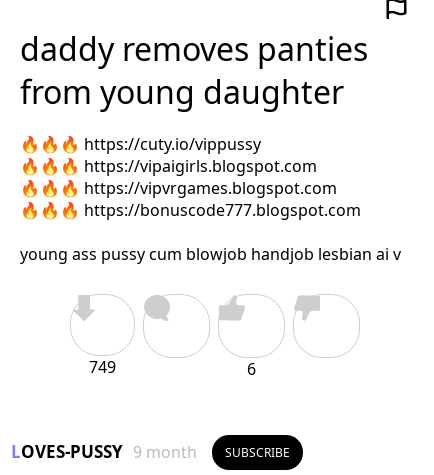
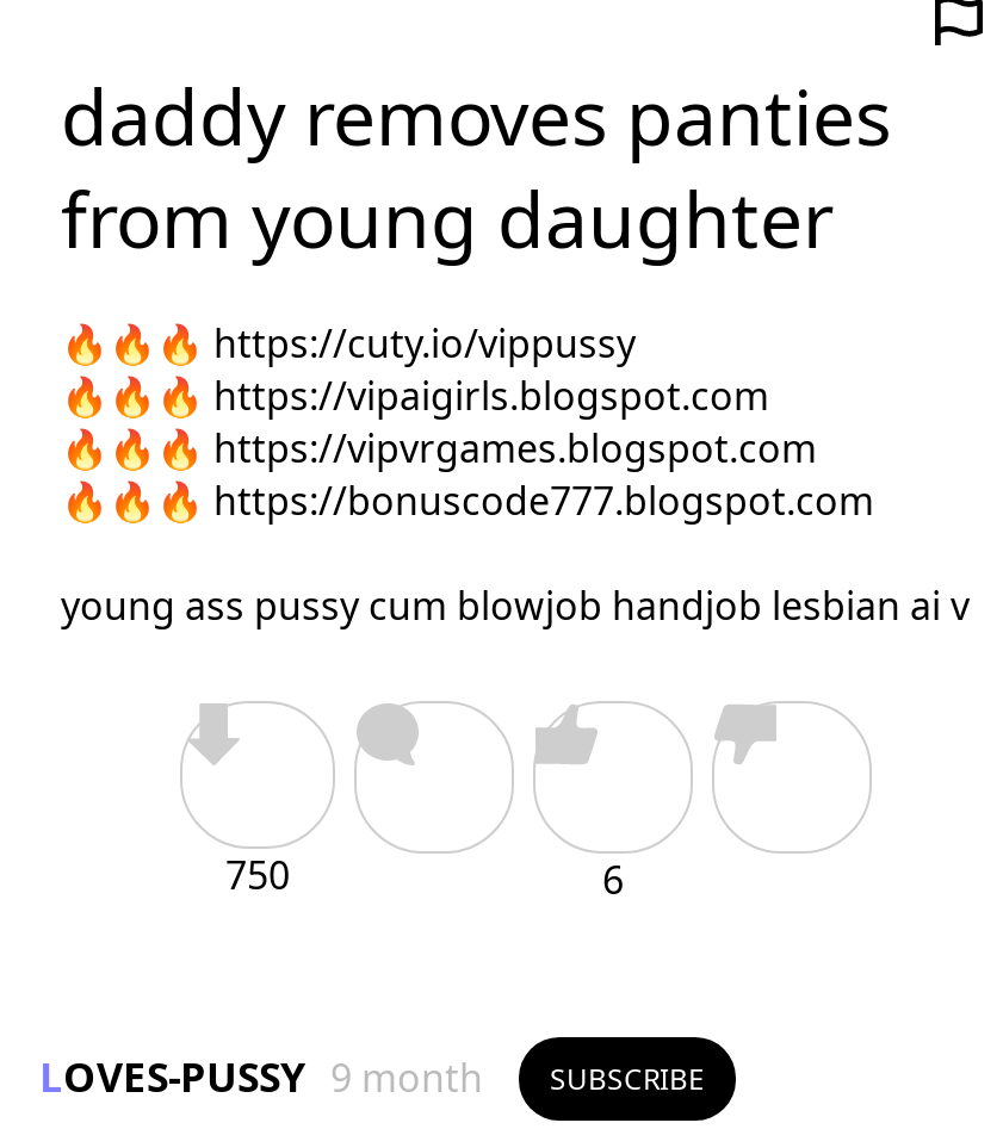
- 749
+ 750
